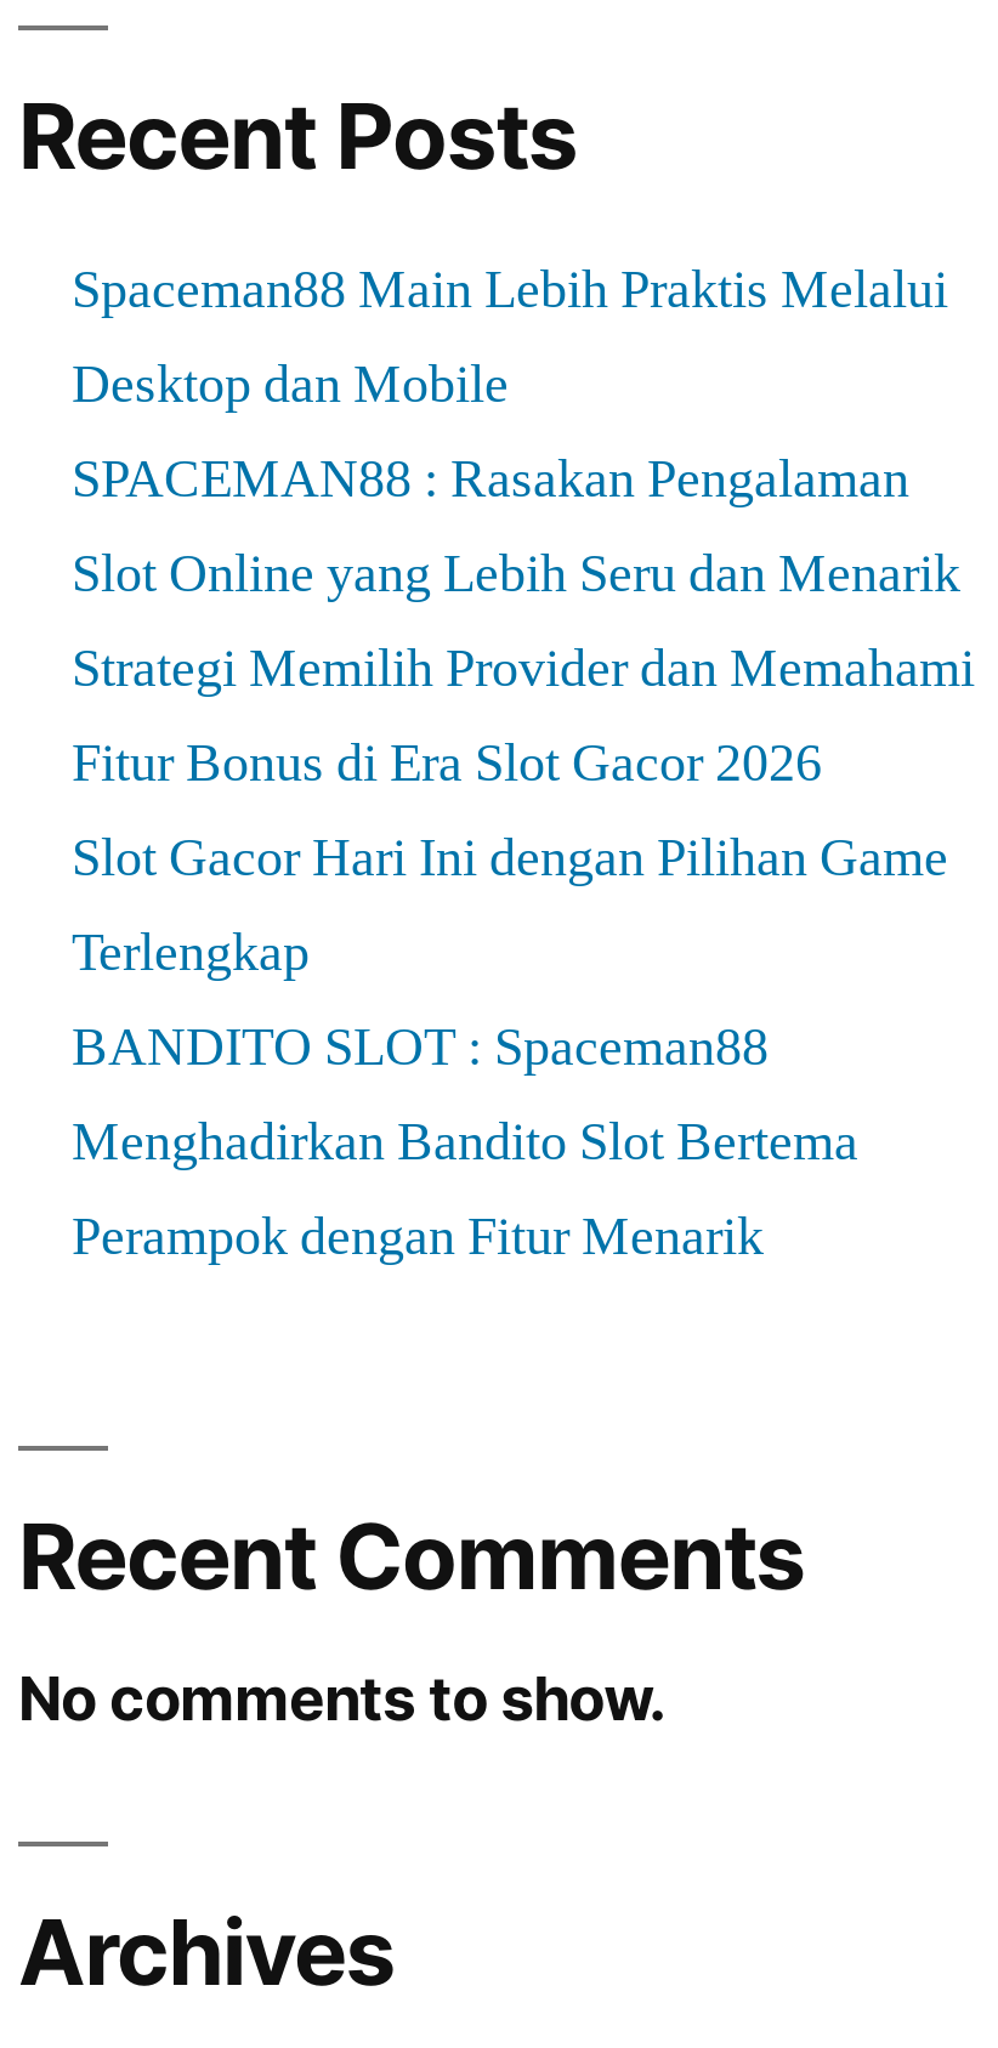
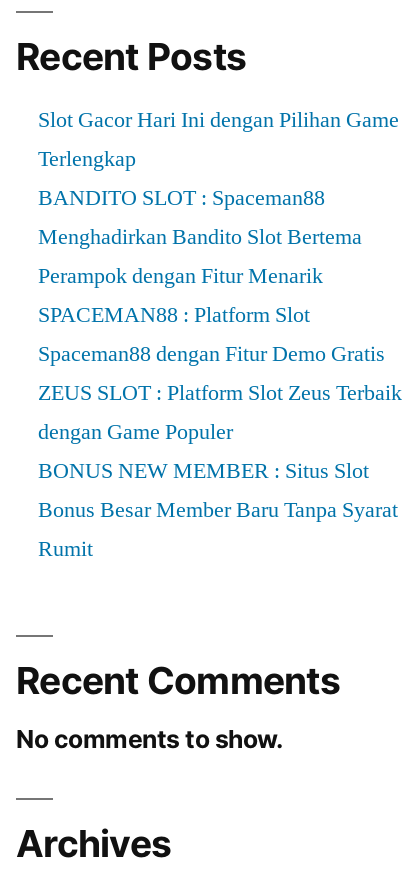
- Spaceman88 Main Lebih Praktis Melalui
- Desktop dan Mobile
- SPACEMAN88 : Rasakan Pengalaman
- Slot Online yang Lebih Seru dan Menarik
- Strategi Memilih Provider dan Memahami
- Fitur Bonus di Era Slot Gacor 2026

moved up: Slot Gacor Hari Ini dengan Pilihan Game | Terlengkap | BANDITO SLOT : Spaceman88 | Menghadirkan Bandito Slot Bertema | Perampok dengan Fitur Menarik

+ SPACEMAN88 : Platform Slot
+ Spaceman88 dengan Fitur Demo Gratis
+ ZEUS SLOT : Platform Slot Zeus Terbaik
+ dengan Game Populer
+ BONUS NEW MEMBER : Situs Slot
+ Bonus Besar Member Baru Tanpa Syarat
+ Rumit
